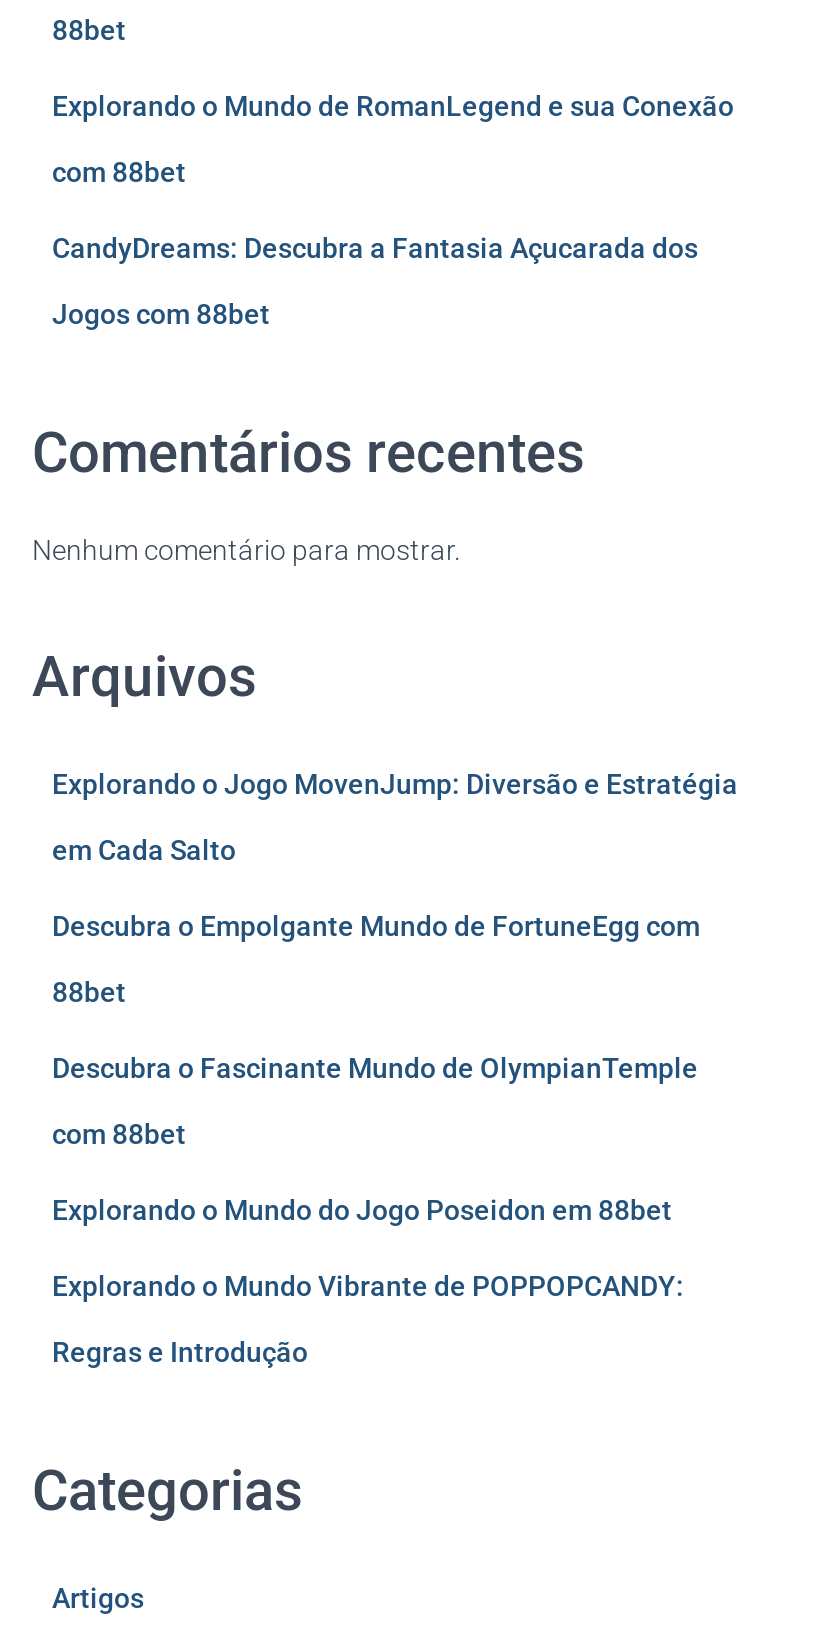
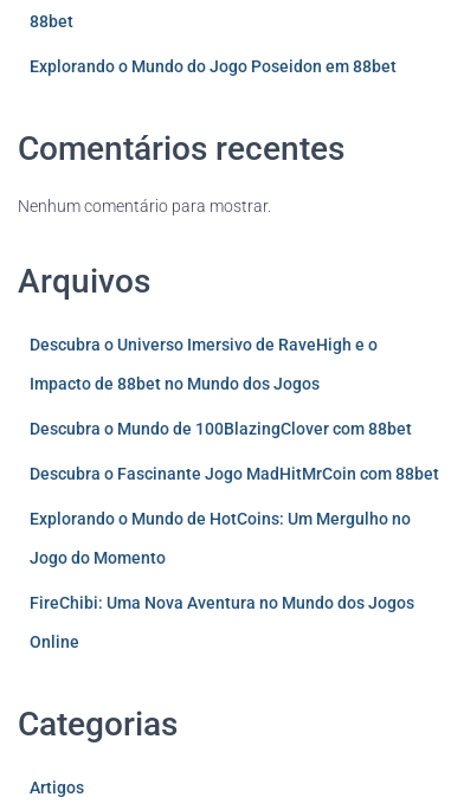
- Explorando o Mundo de RomanLegend e sua Conexão
- com 88bet
- CandyDreams: Descubra a Fantasia Açucarada dos
- Jogos com 88bet

- Explorando o Jogo MovenJump: Diversão e Estratégia
- em Cada Salto
- Descubra o Empolgante Mundo de FortuneEgg com
- 88bet
- Descubra o Fascinante Mundo de OlympianTemple
- com 88bet
- Explorando o Mundo Vibrante de POPPOPCANDY:
- Regras e Introdução
+ Descubra o Universo Imersivo de RaveHigh e o
+ Impacto de 88bet no Mundo dos Jogos
+ Descubra o Mundo de 100BlazingClover com 88bet
+ Descubra o Fascinante Jogo MadHitMrCoin com 88bet
+ Explorando o Mundo de HotCoins: Um Mergulho no
+ Jogo do Momento
+ FireChibi: Uma Nova Aventura no Mundo dos Jogos
+ Online

moved up: Explorando o Mundo do Jogo Poseidon em 88bet
